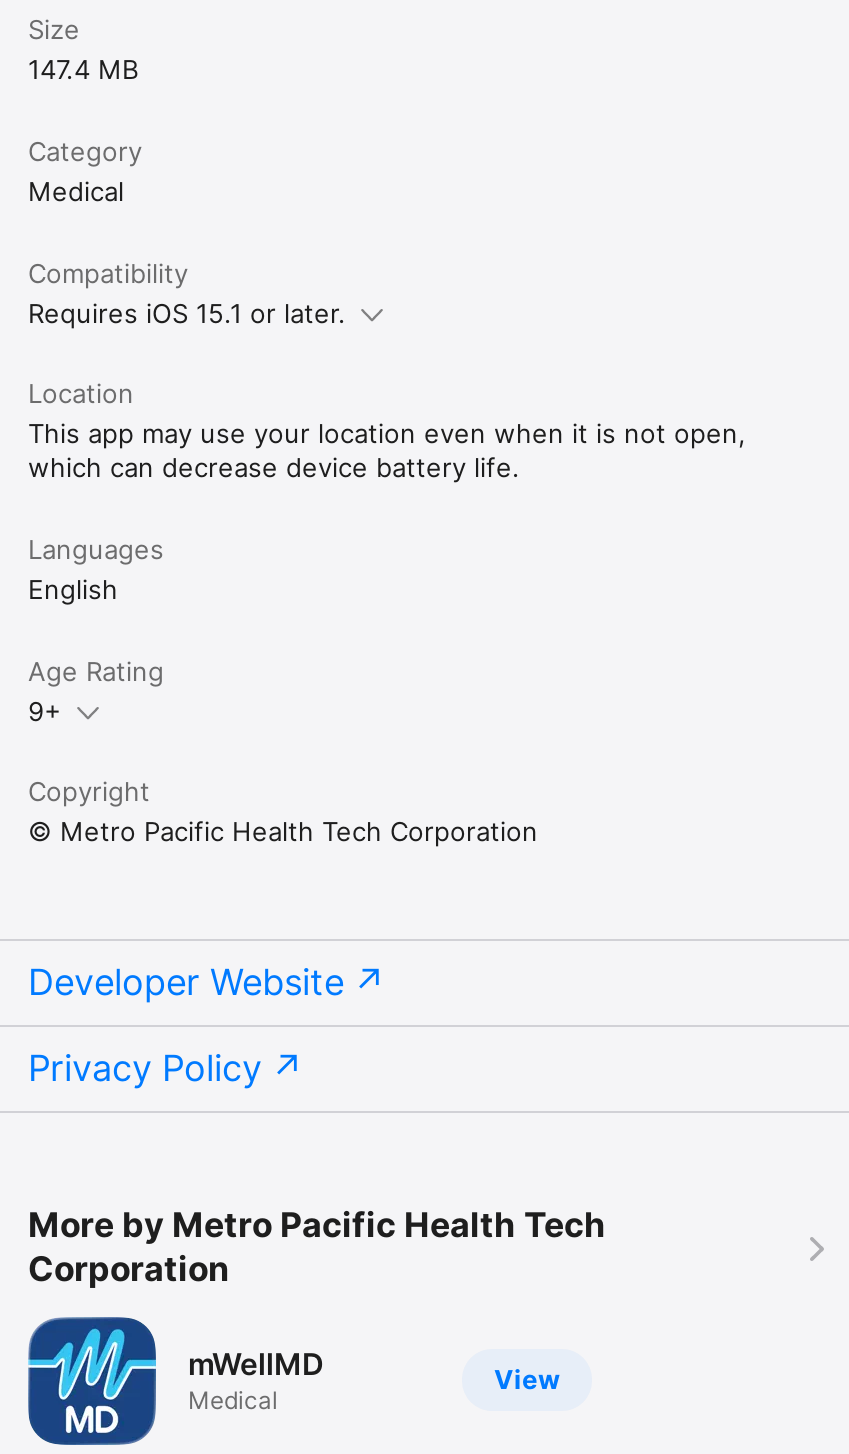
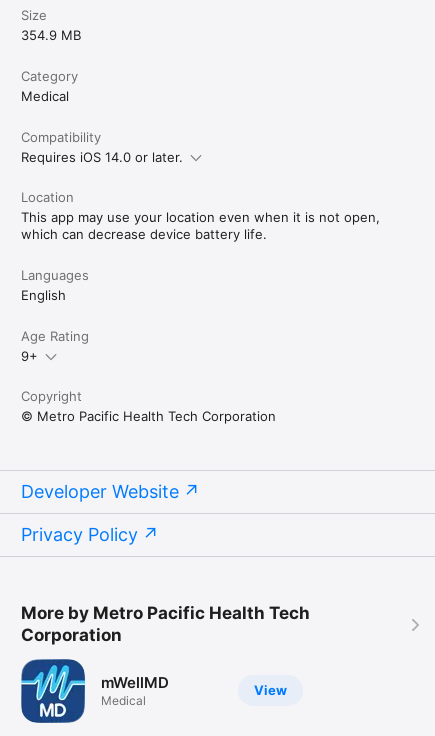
- 147.4 MB
+ 354.9 MB

- Requires iOS 15.1 or later.
+ Requires iOS 14.0 or later.
